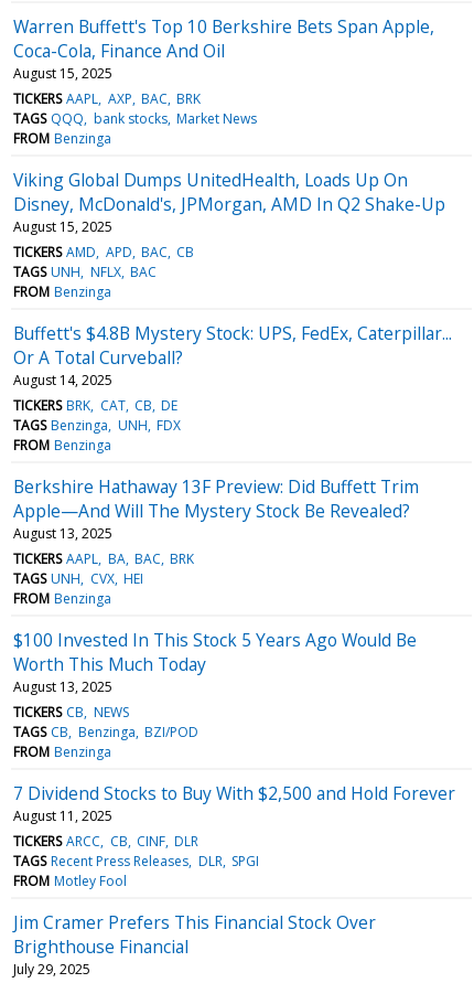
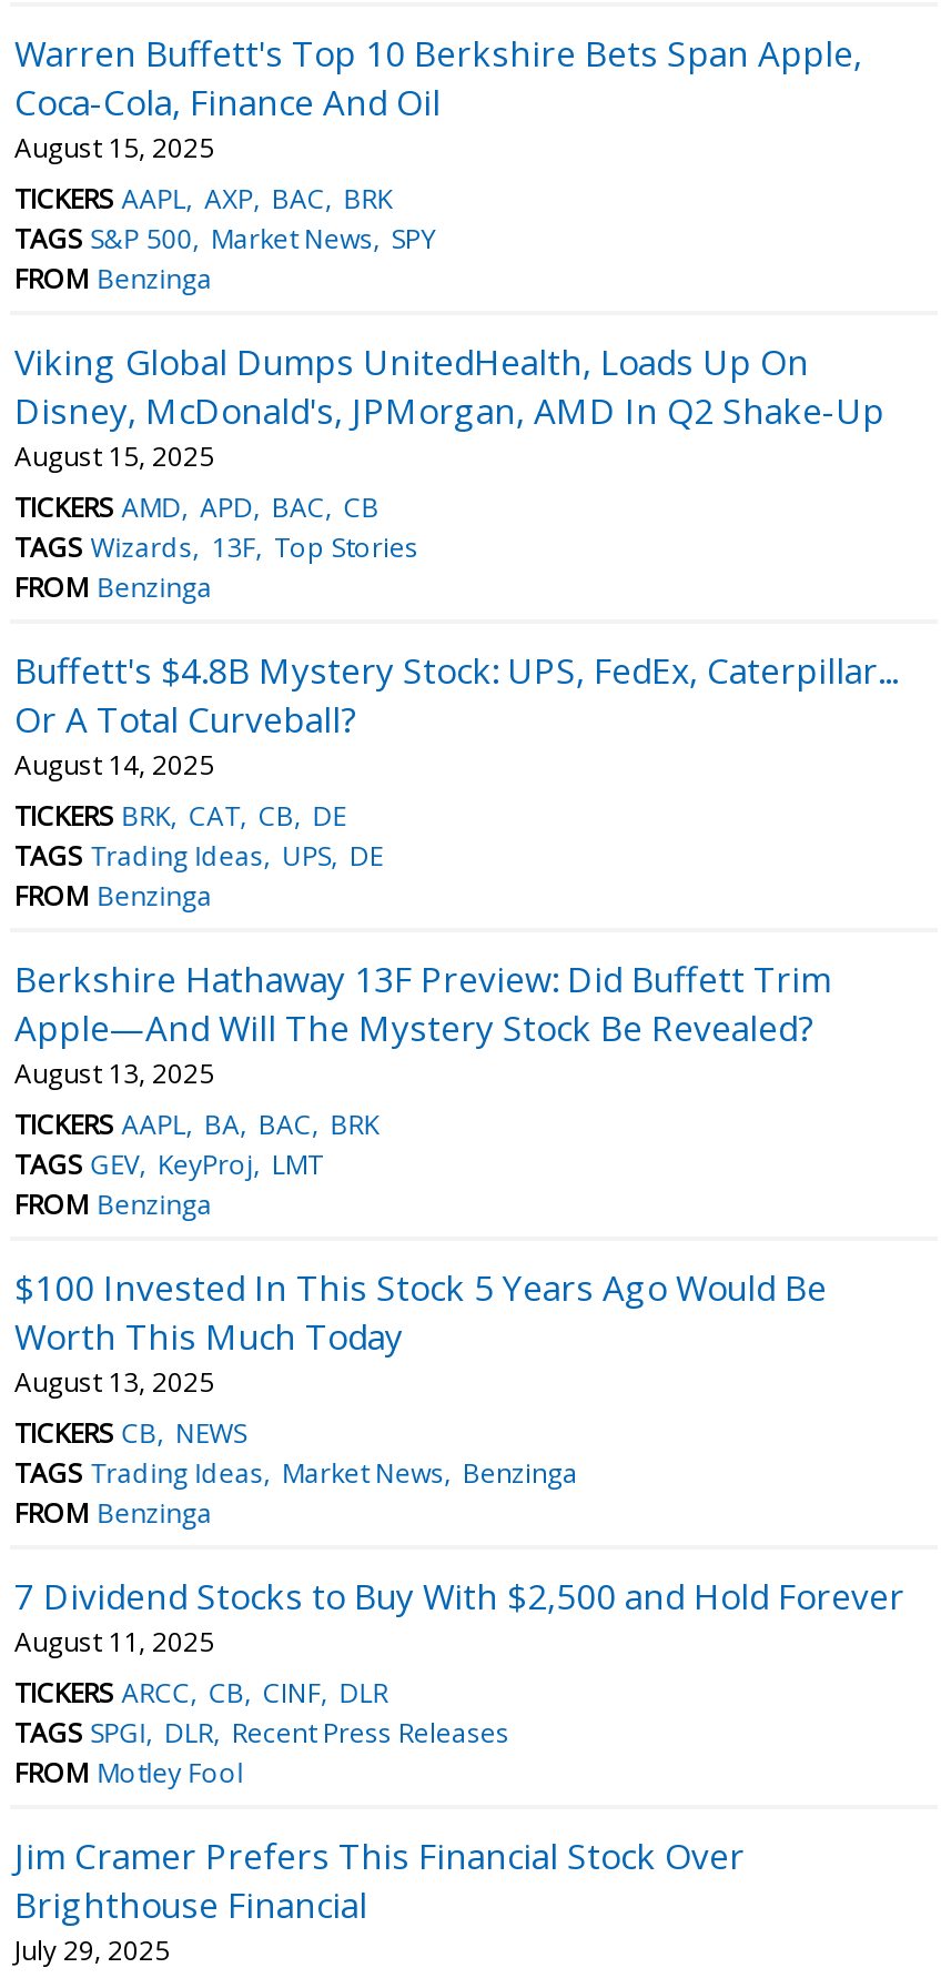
- TAGS QQQ bank stocks Market News
+ TAGS S&P 500 Market News SPY

- TAGS UNH NFLX BAC
+ TAGS Wizards 13F Top Stories

- TAGS Benzinga UNH FDX
+ TAGS Trading Ideas UPS DE

- TAGS UNH CVX HEI
+ TAGS GEV KeyProj LMT

- TAGS CB Benzinga BZI/POD
+ TAGS Trading Ideas Market News Benzinga

- TAGS Recent Press Releases DLR SPGI
+ TAGS SPGI DLR Recent Press Releases
